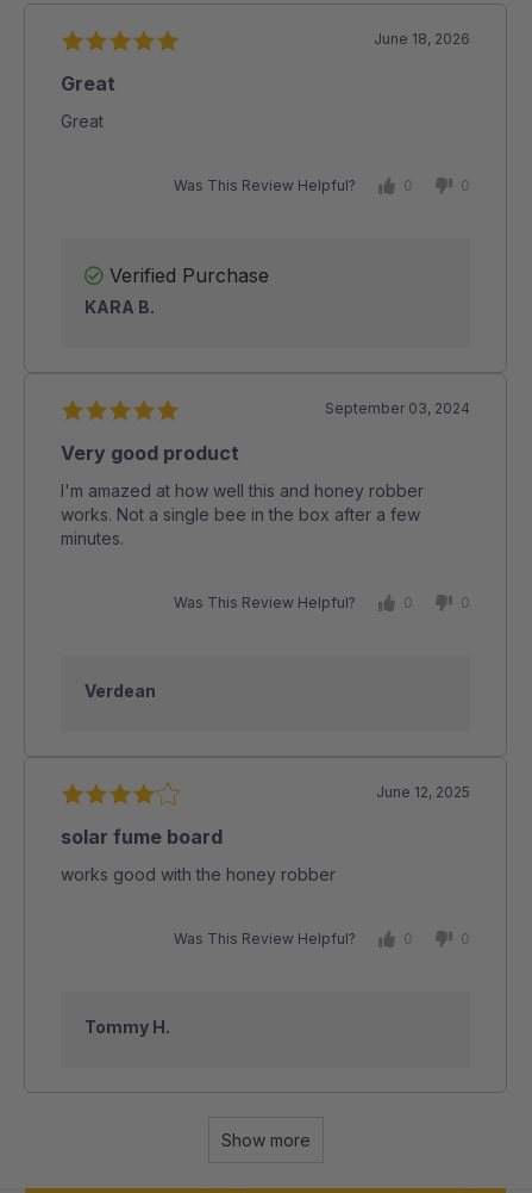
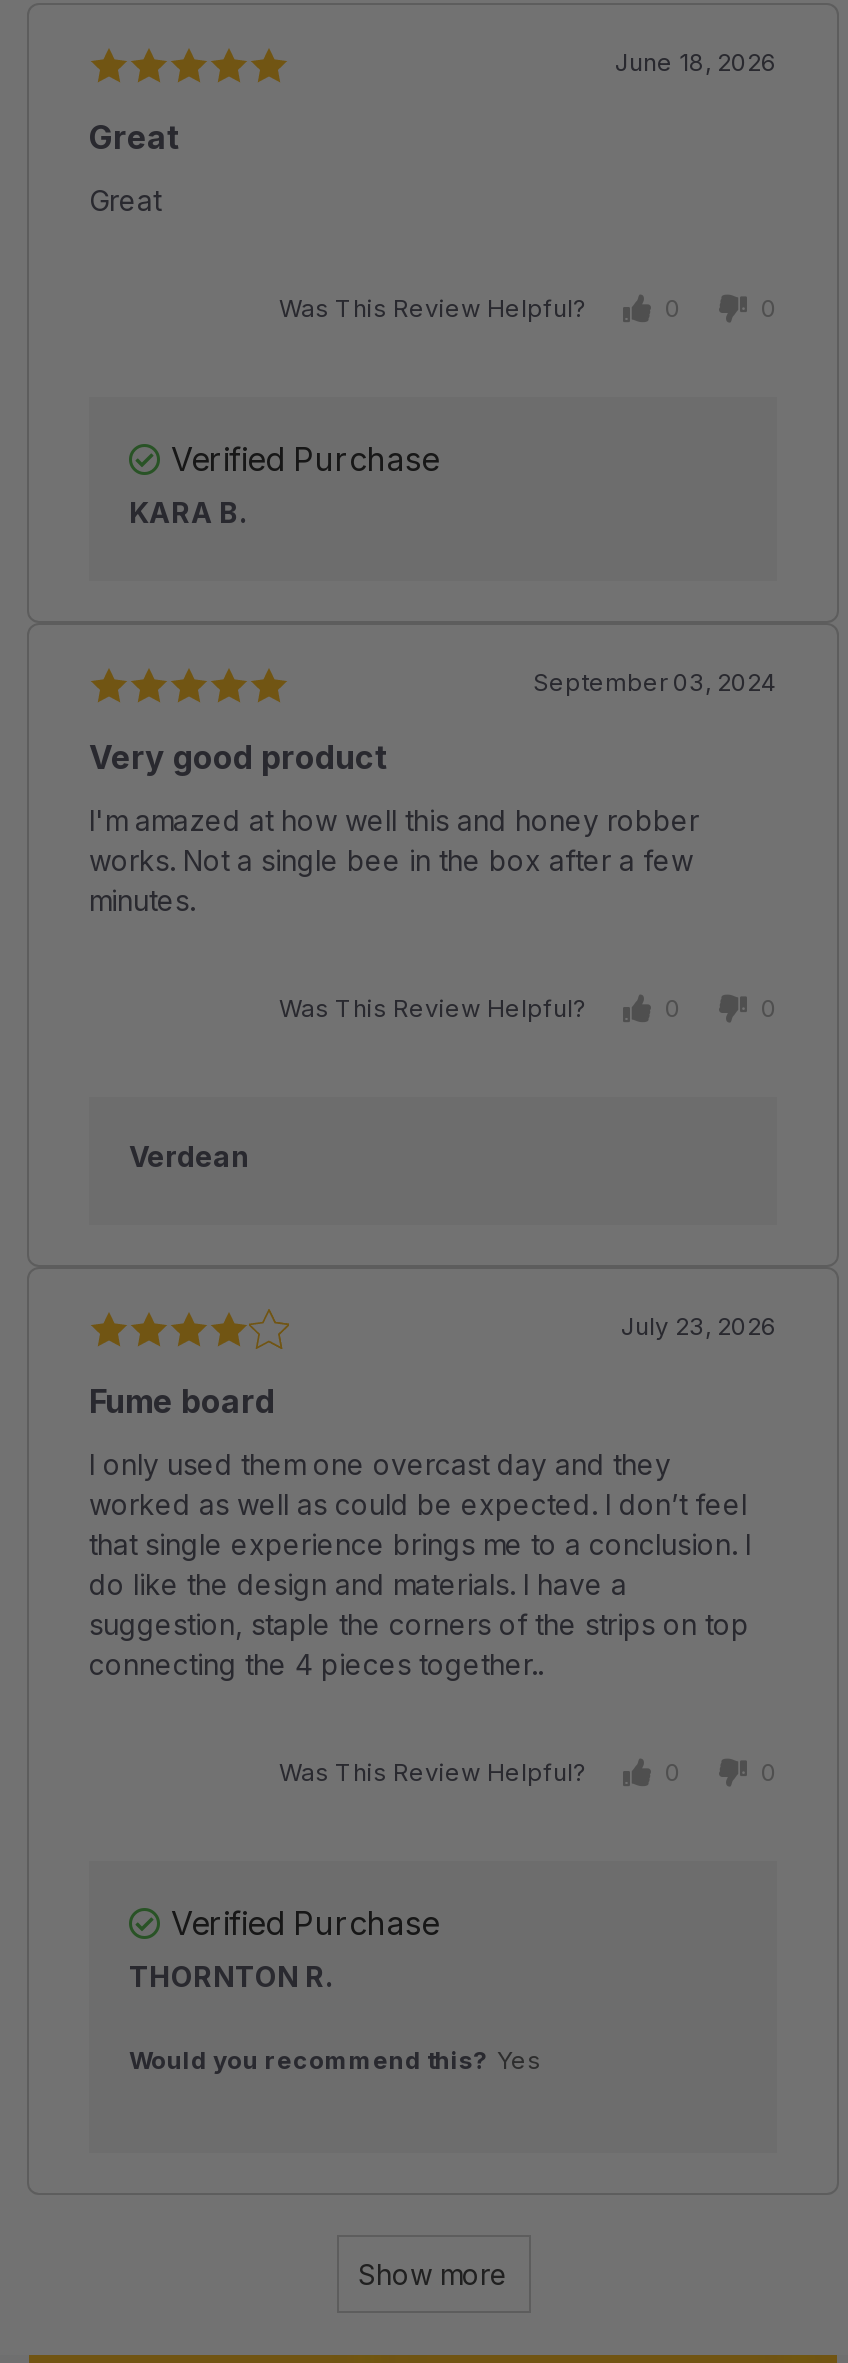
- June 12, 2025
+ July 23, 2026

- solar fume board
+ Fume board

- works good with the honey robber
+ I only used them one overcast day and they
+ worked as well as could be expected. I don’t feel
+ that single experience brings me to a conclusion. I
+ do like the design and materials. I have a
+ suggestion, staple the corners of the strips on top
+ connecting the 4 pieces together..

- Tommy H.
+ Verified Purchase
+ THORNTON R.
+ Would you recommend this? Yes
